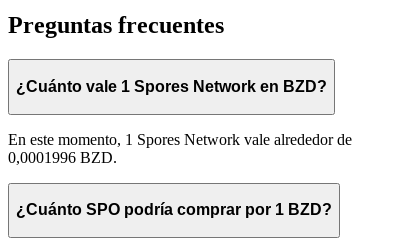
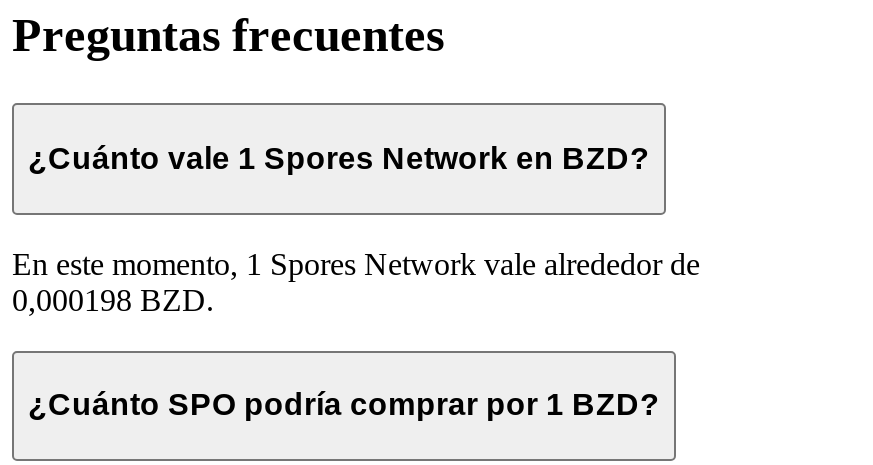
- 0,0001996 BZD.
+ 0,000198 BZD.
